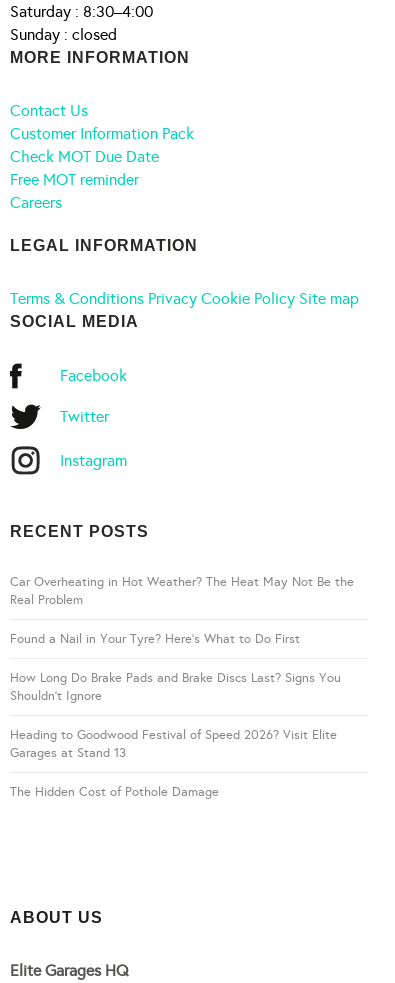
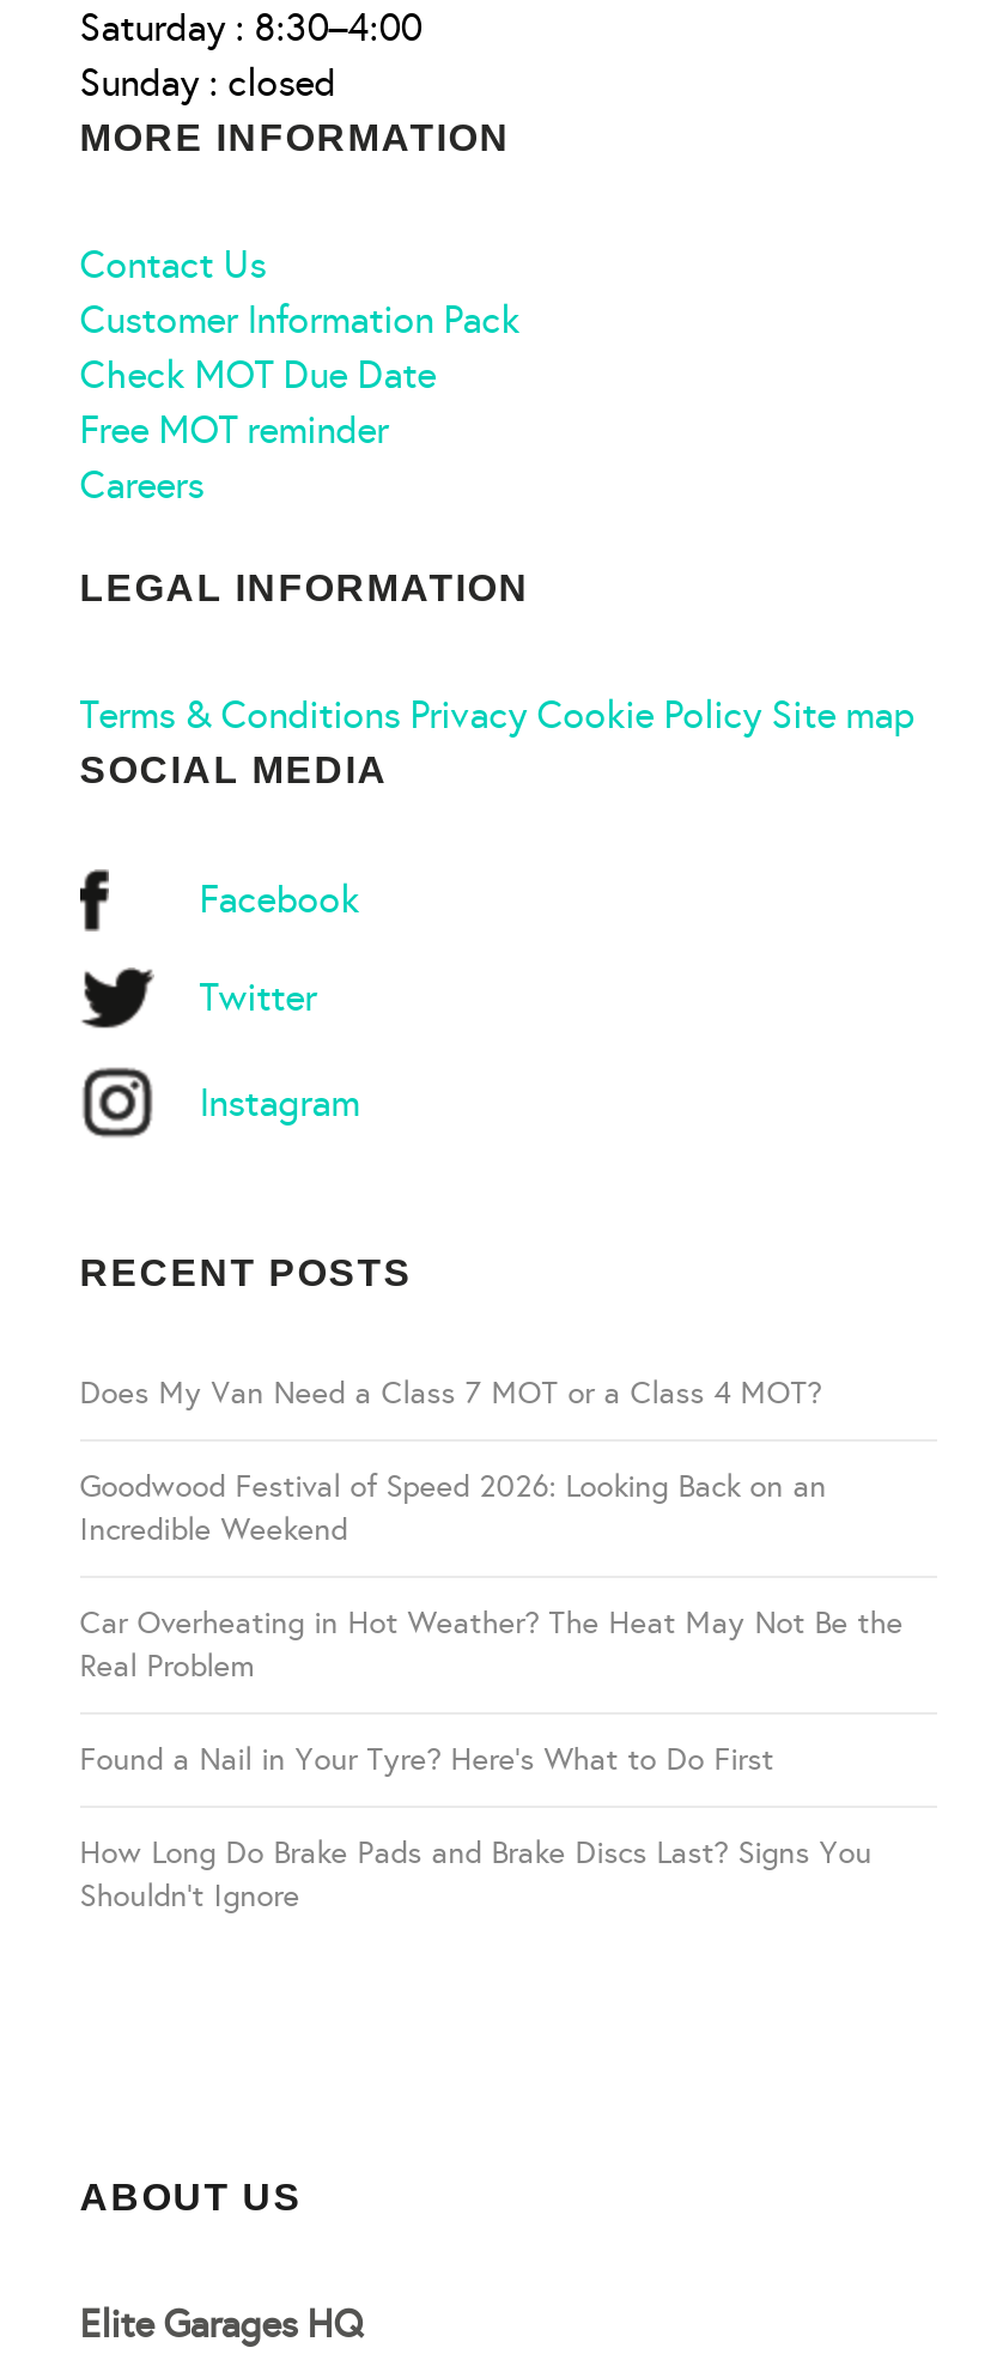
+ Does My Van Need a Class 7 MOT or a Class 4 MOT?
+ Goodwood Festival of Speed 2026: Looking Back on an
+ Incredible Weekend

moved down: Car Overheating in Hot Weather? The Heat May Not Be the | Real Problem | Found a Nail in Your Tyre? Here’s What to Do First | How Long Do Brake Pads and Brake Discs Last? Signs You | Shouldn’t Ignore

- Heading to Goodwood Festival of Speed 2026? Visit Elite
- Garages at Stand 13
- The Hidden Cost of Pothole Damage
